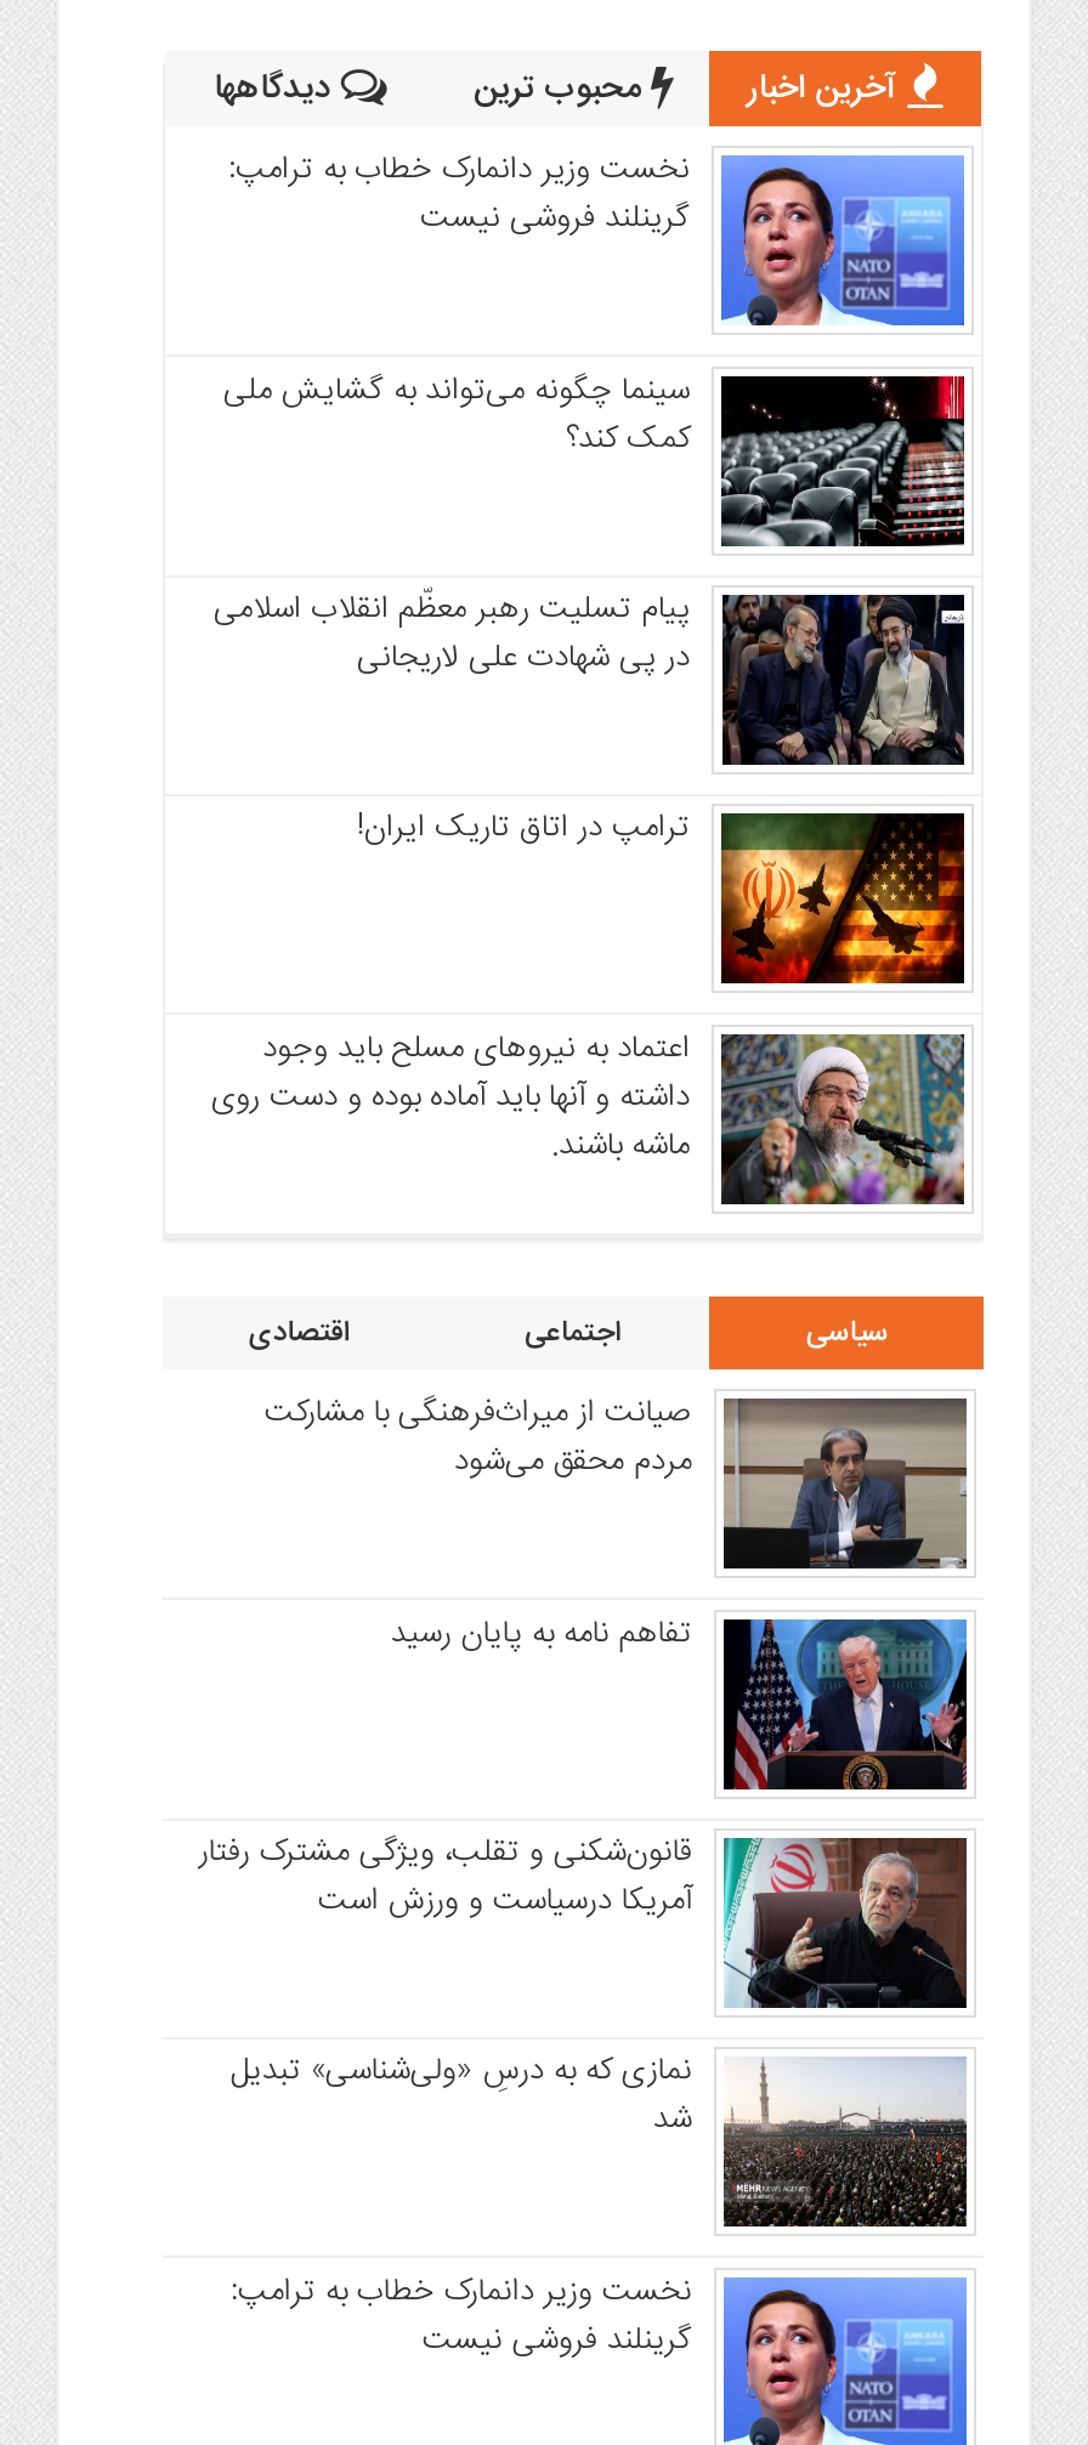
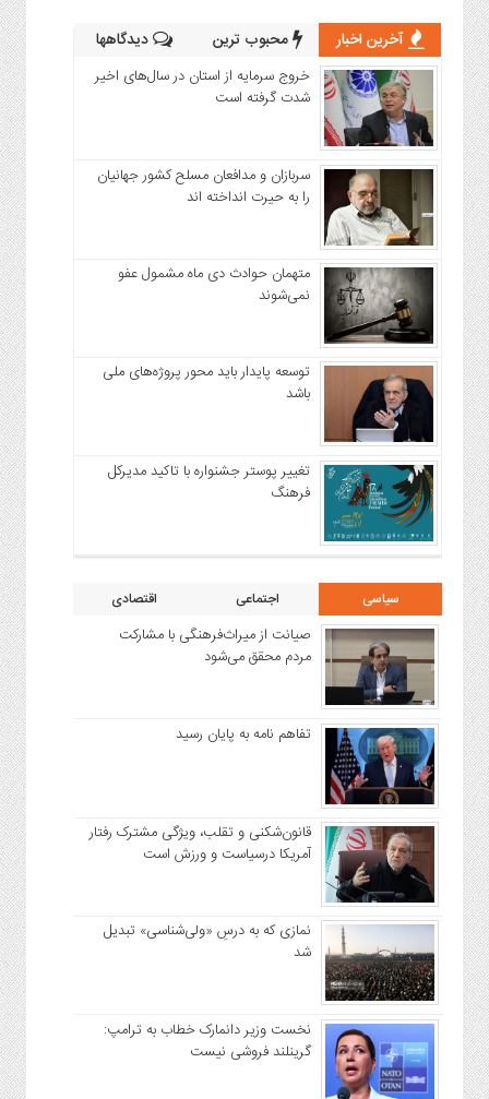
- [image]
- نخست وزیر دانمارک خطاب به ترامپ:
- گرینلند فروشی نیست
+ [image]
+ خروج سرمایه از استان در سال‌های اخیر
+ شدت گرفته است

- [image]
- سینما چگونه می‌تواند به گشایش ملی
- کمک کند؟
+ [image]
+ سربازان و مدافعان مسلح کشور جهانیان
+ را به حیرت انداخته اند

- [image]
- پیام تسلیت رهبر معظّم انقلاب اسلامی
- در پی شهادت علی لاریجانی
+ [image]
+ متهمان حوادث دی ماه مشمول عفو
+ نمی‌شوند

- [image]
- ترامپ در اتاق تاریک ایران!
+ [image]
+ توسعه پایدار باید محور پروژه‌های ملی
+ باشد

- [image]
- اعتماد به نیروهای مسلح باید وجود
- داشته و آنها باید آماده بوده و دست روی
- ماشه باشند.
+ [image]
+ تغییر پوستر جشنواره با تاکید مدیرکل
+ فرهنگ
